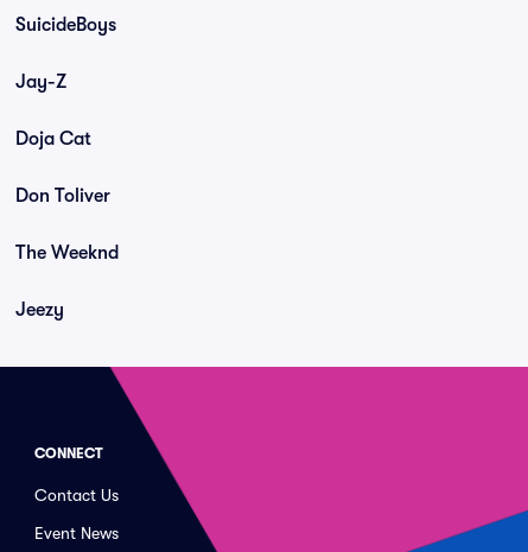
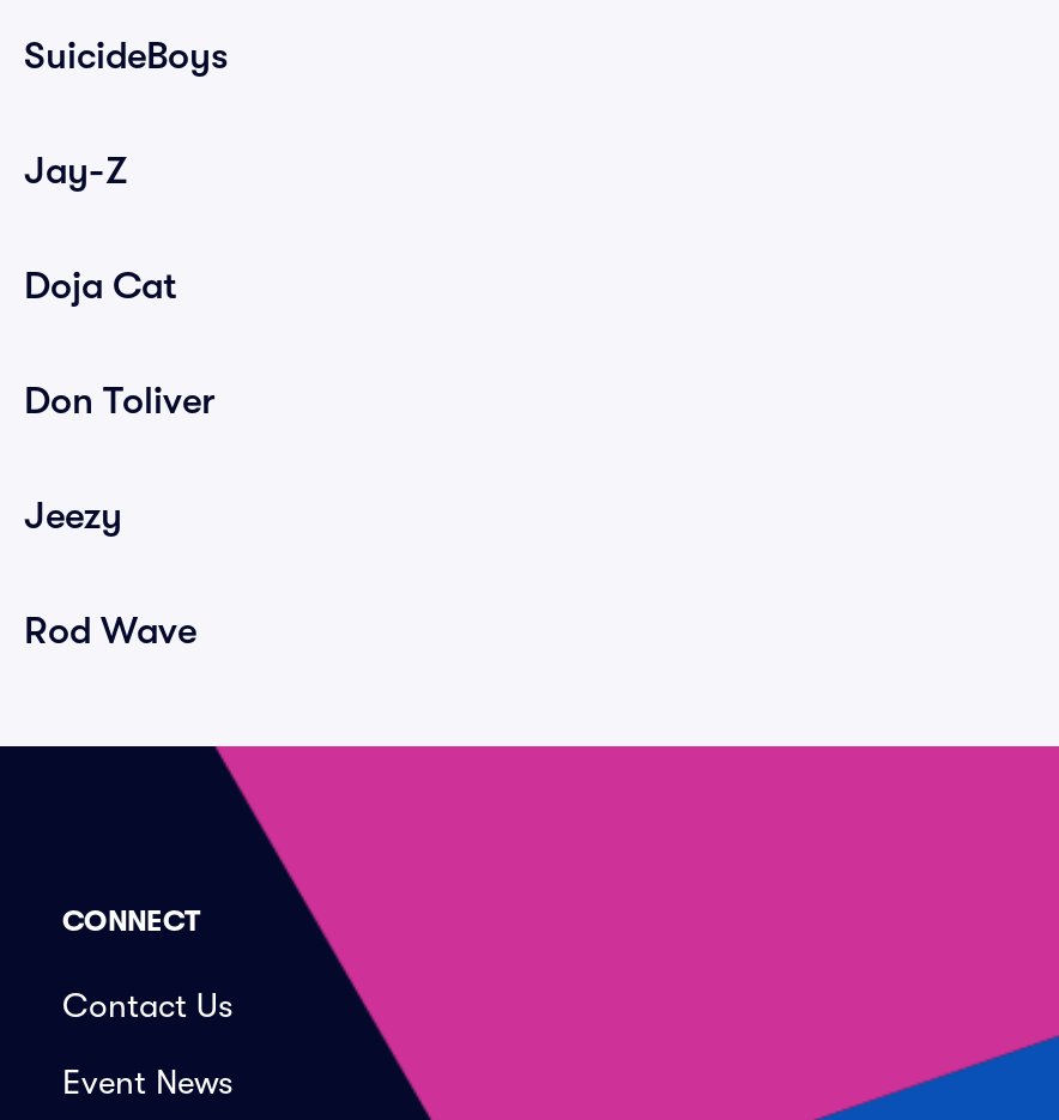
- The Weeknd

moved up: Jeezy

+ Rod Wave
